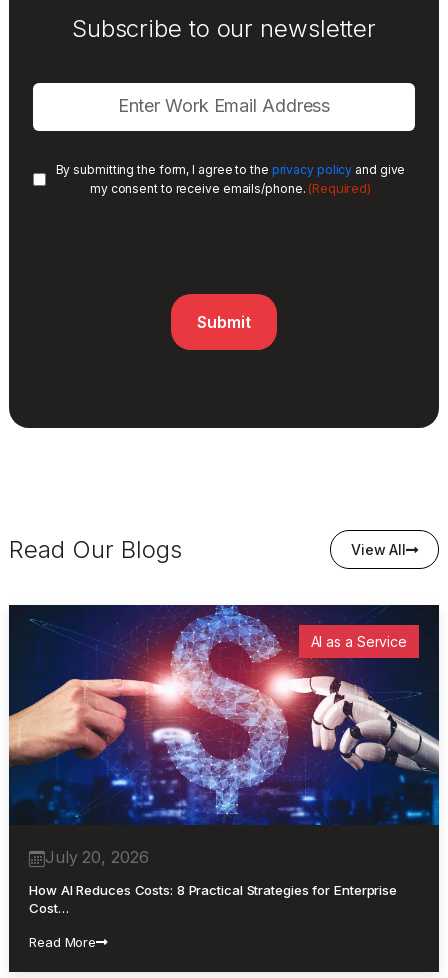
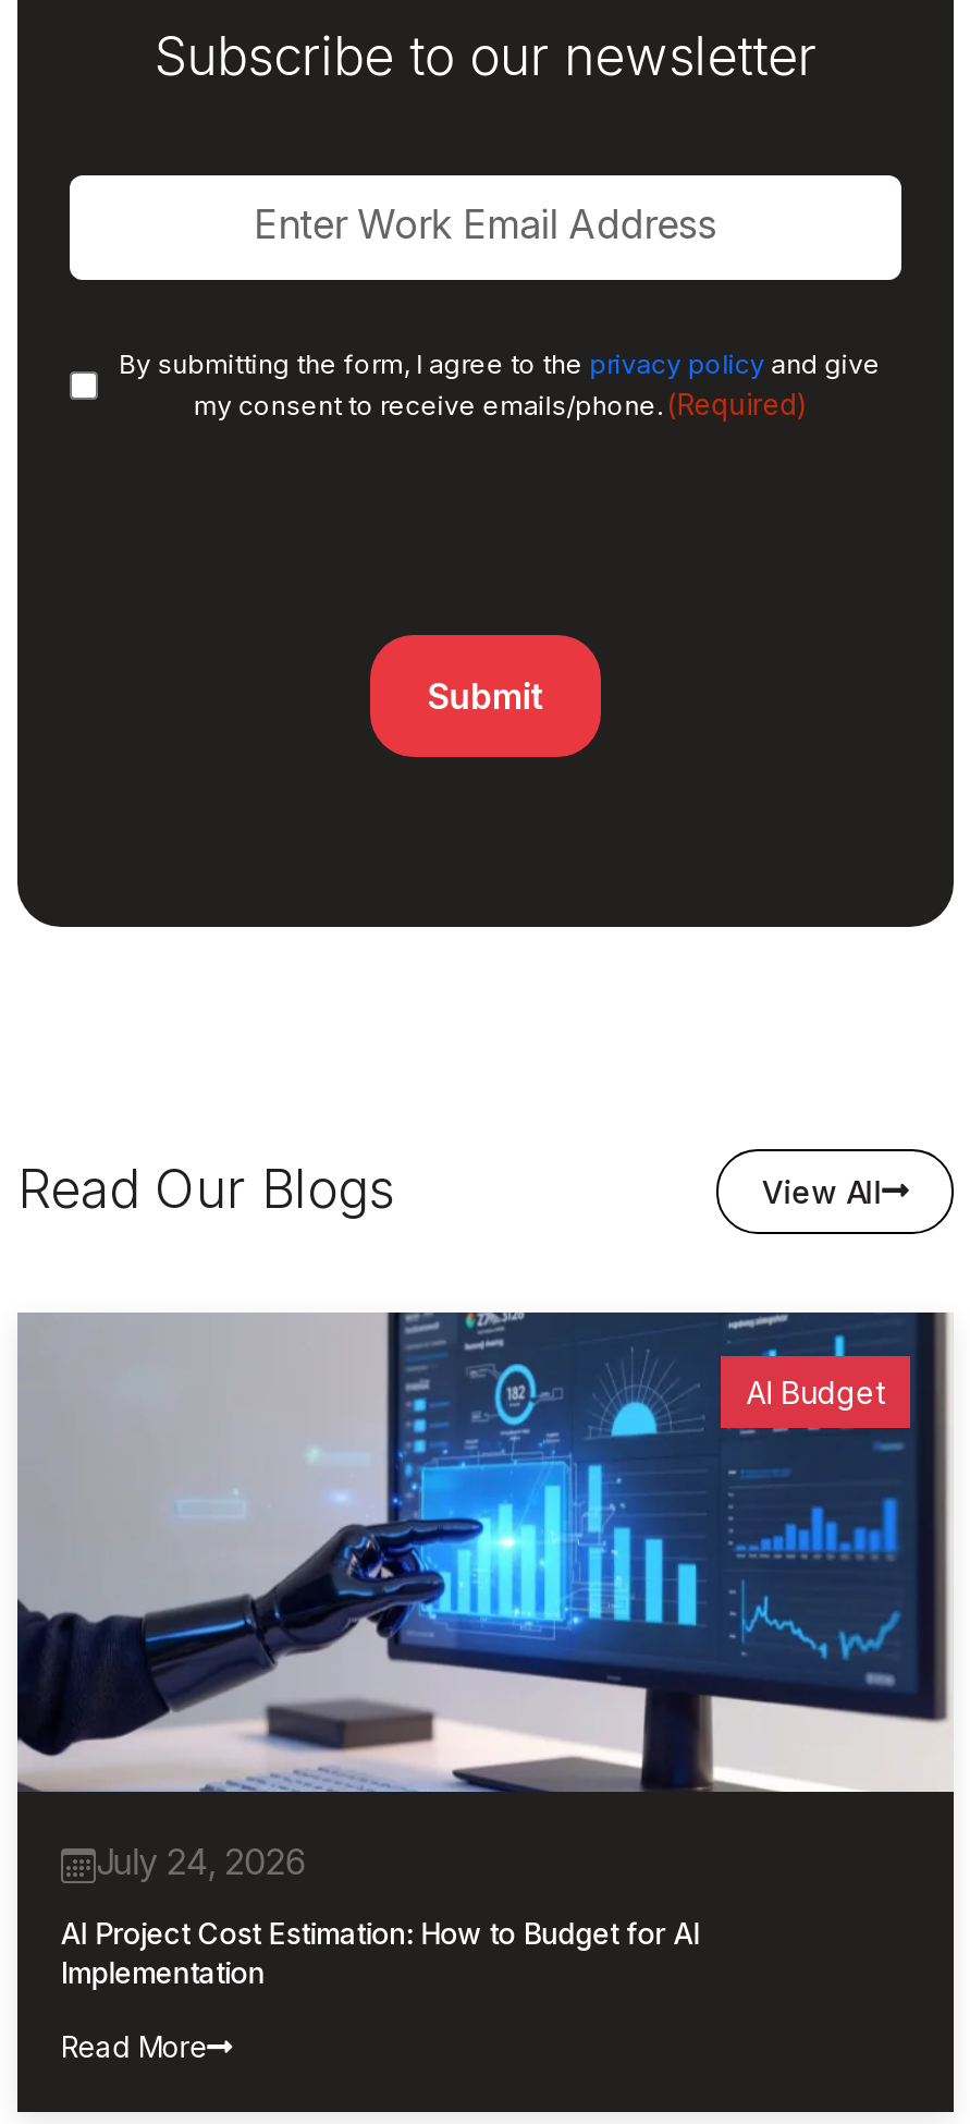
- [image]
- AI as a Service
+ [image]
+ AI Budget

- July 20, 2026
+ July 24, 2026

- How AI Reduces Costs: 8 Practical Strategies for Enterprise
- Cost…
+ AI Project Cost Estimation: How to Budget for AI
+ Implementation
